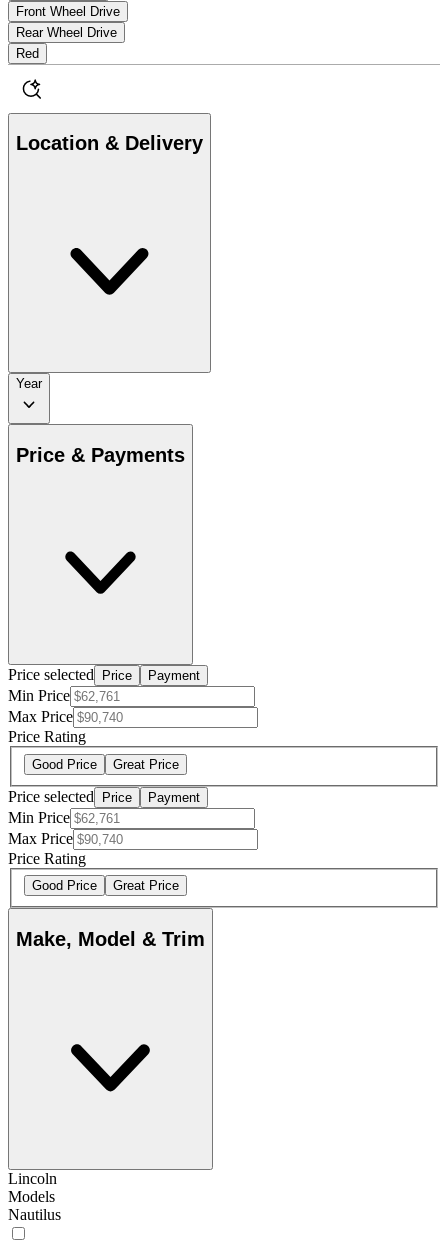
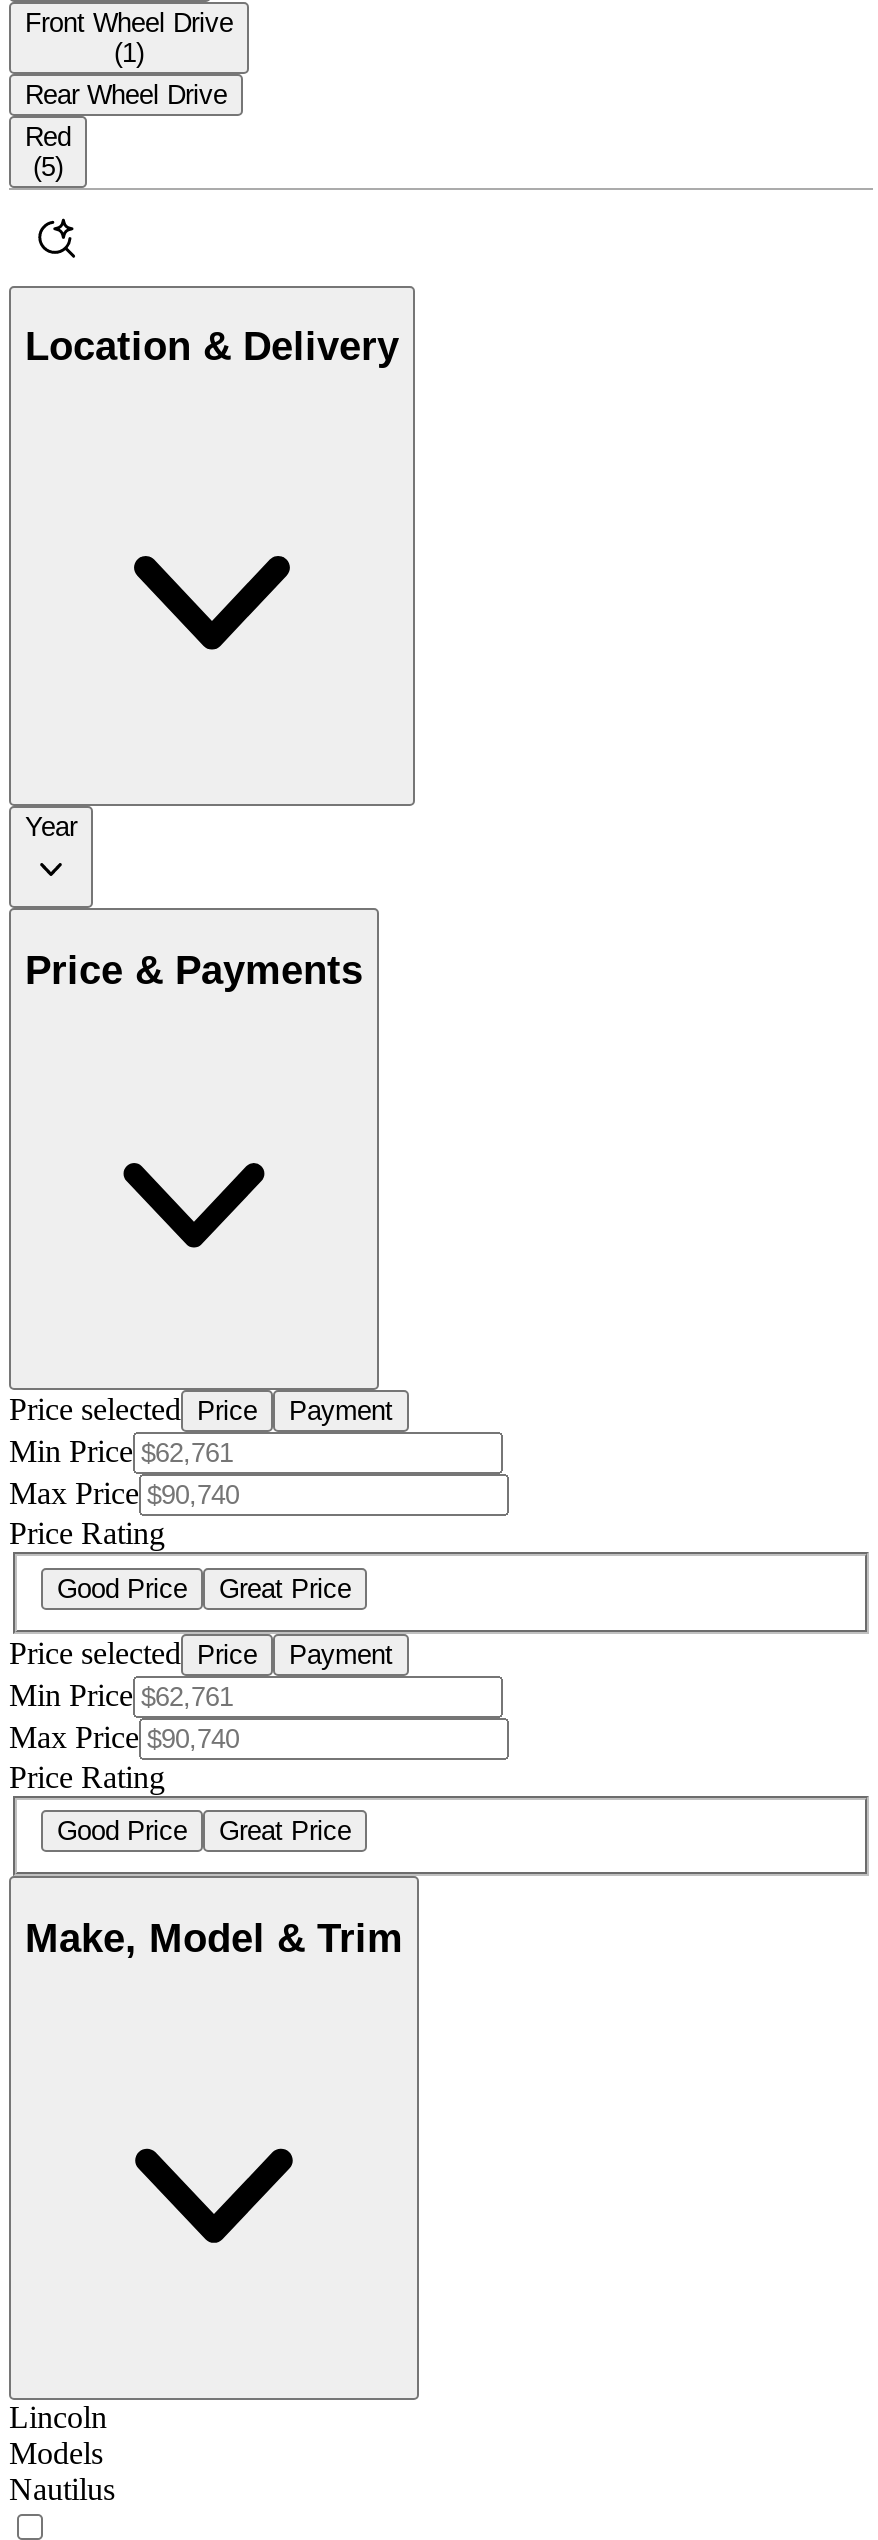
+ (1)

+ (5)
